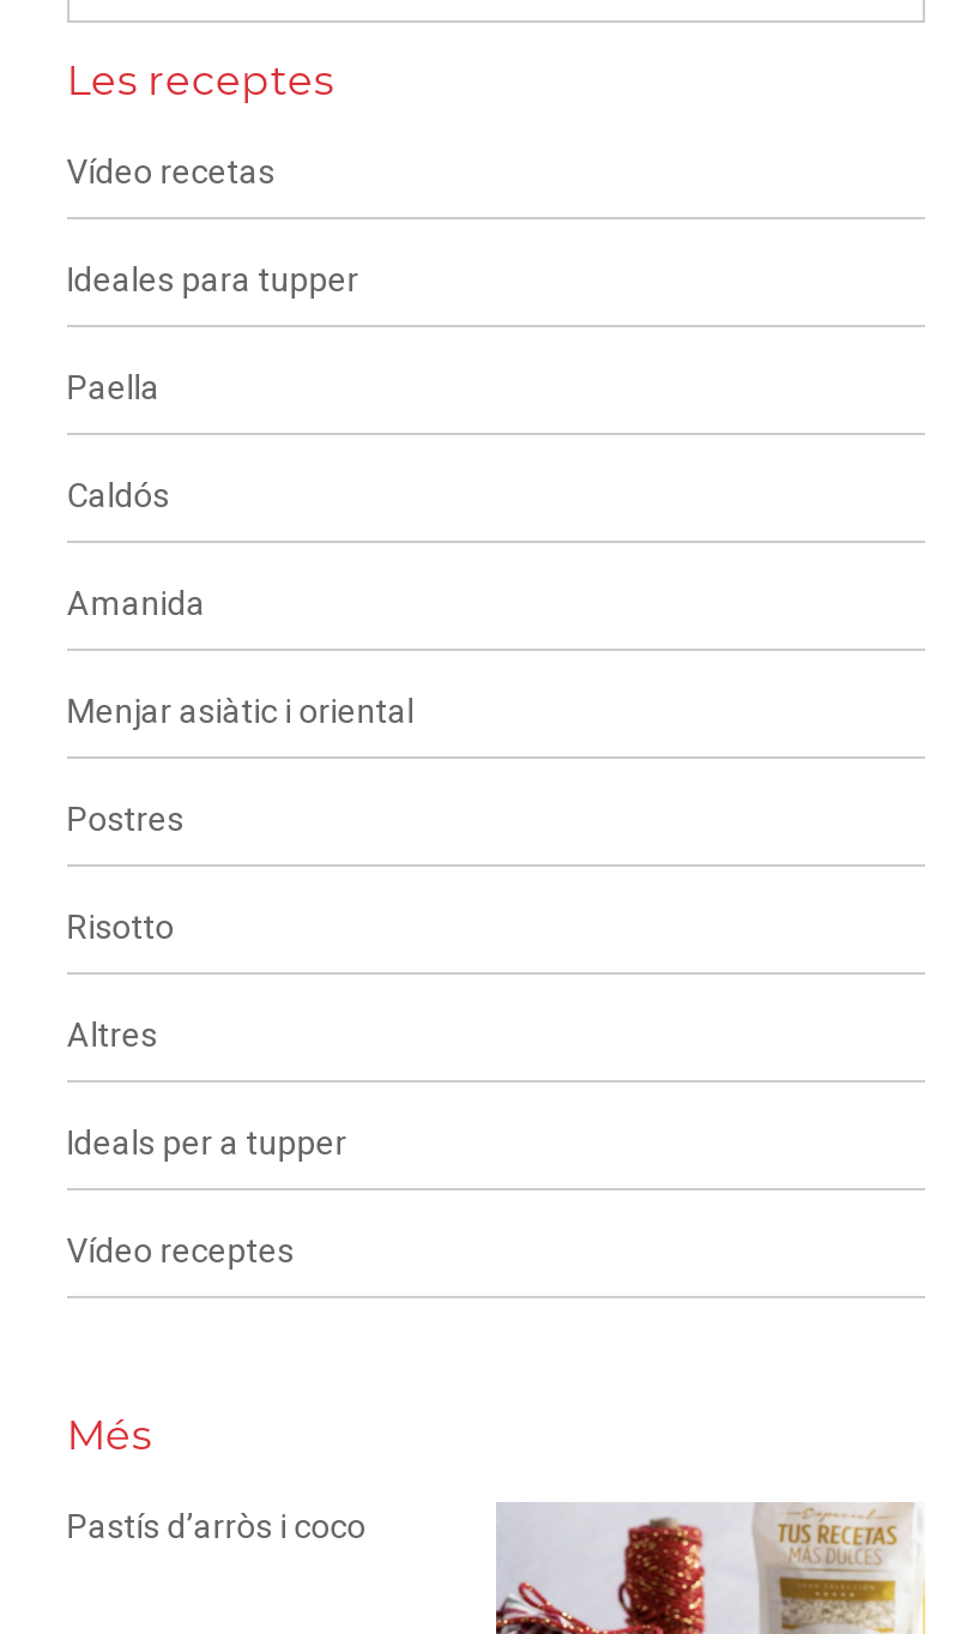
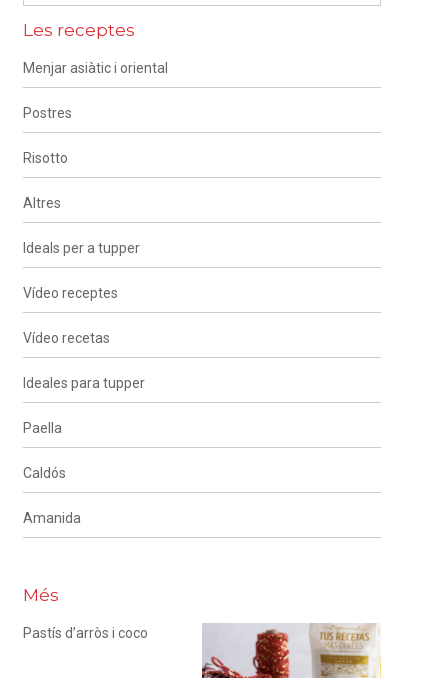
moved down: Vídeo recetas | Ideales para tupper | Paella | Caldós | Amanida

moved up: Menjar asiàtic i oriental | Postres | Risotto | Altres | Ideals per a tupper | Vídeo receptes
